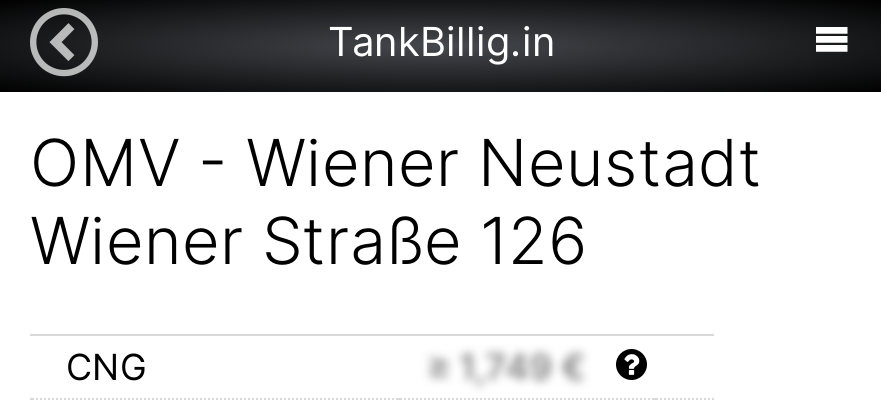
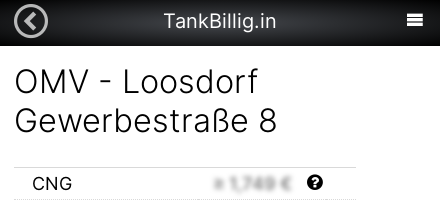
- OMV - Wiener Neustadt
- Wiener Straße 126
+ OMV - Loosdorf
+ Gewerbestraße 8
